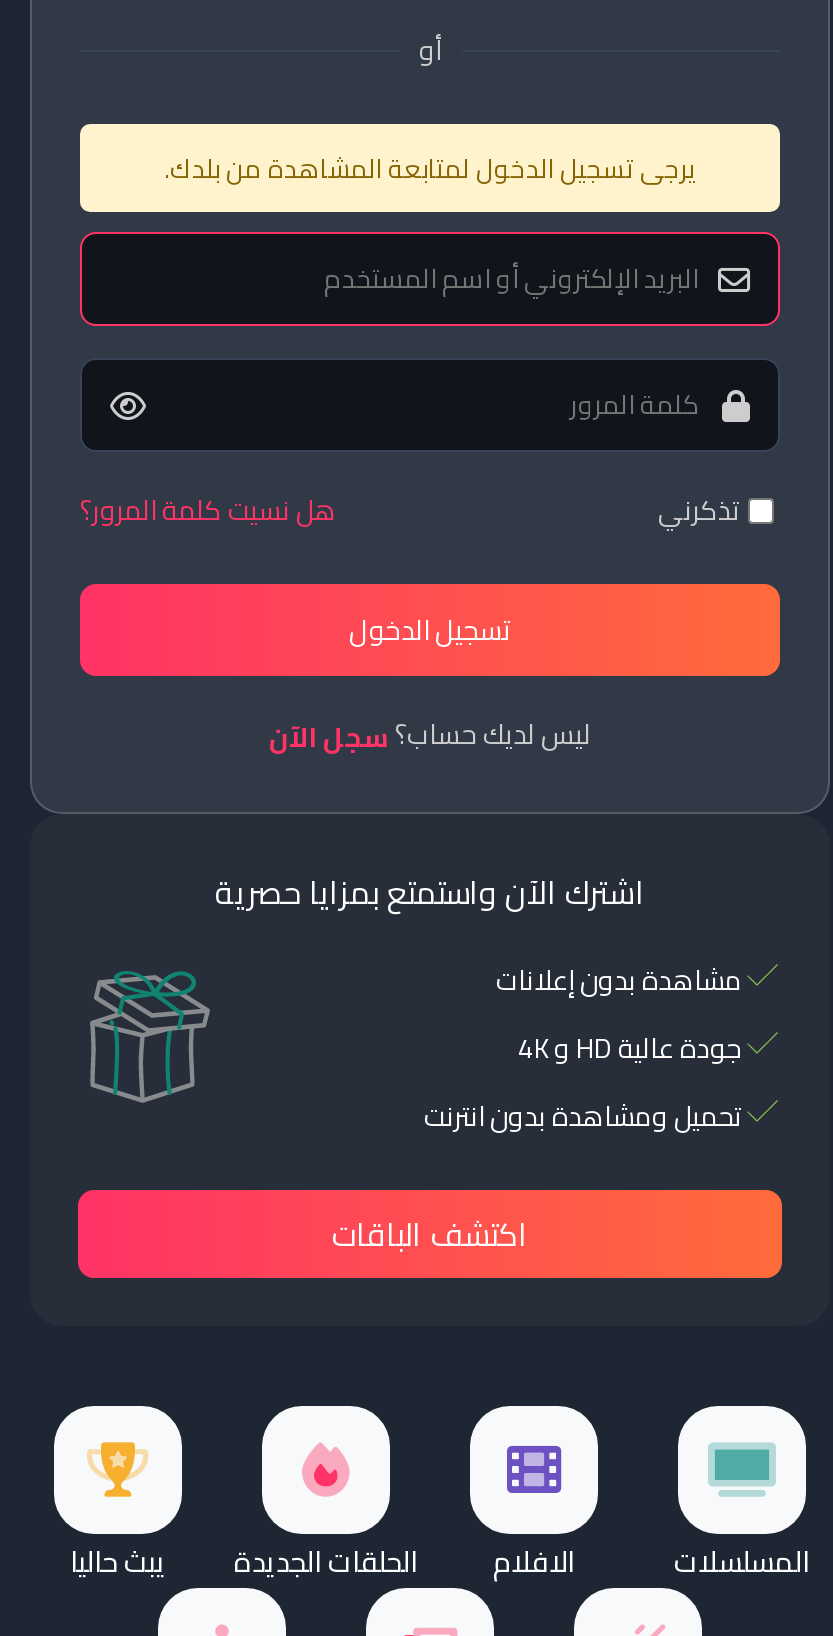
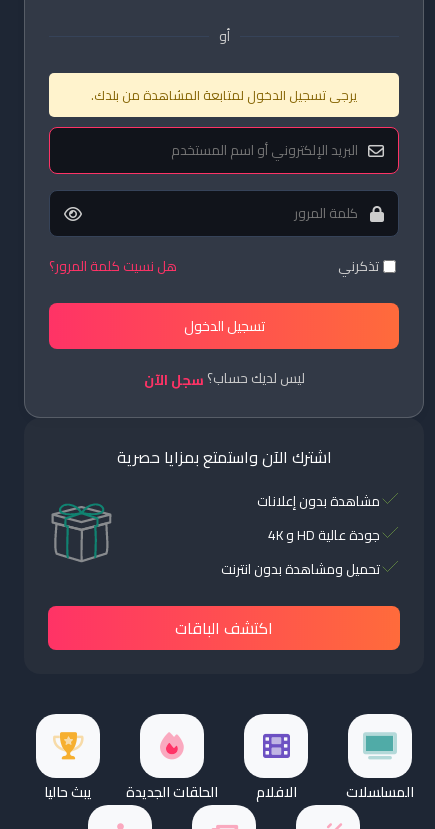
- [image]
+ [image]
